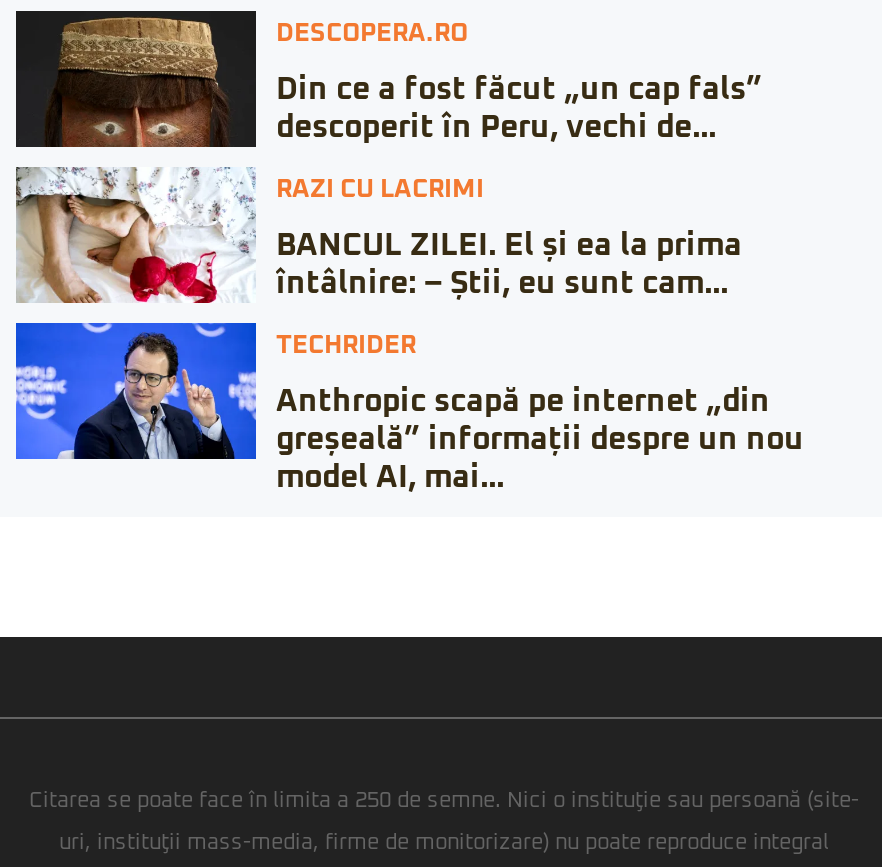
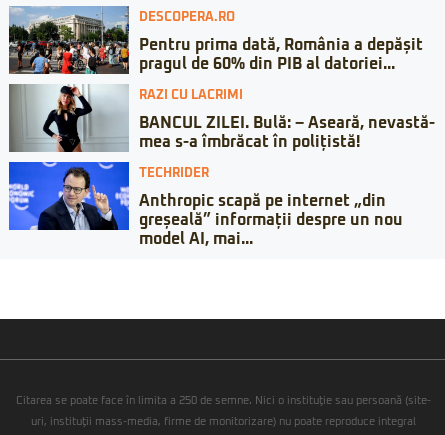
- [image]
- Din ce a fost făcut „un cap fals”
- descoperit în Peru, vechi de...
+ [image]
+ Pentru prima dată, România a depășit
+ pragul de 60% din PIB al datoriei...

- [image]
- BANCUL ZILEI. El și ea la prima
- întâlnire: – Știi, eu sunt cam...
+ [image]
+ BANCUL ZILEI. Bulă: – Aseară, nevastă-
+ mea s-a îmbrăcat în polițistă!
